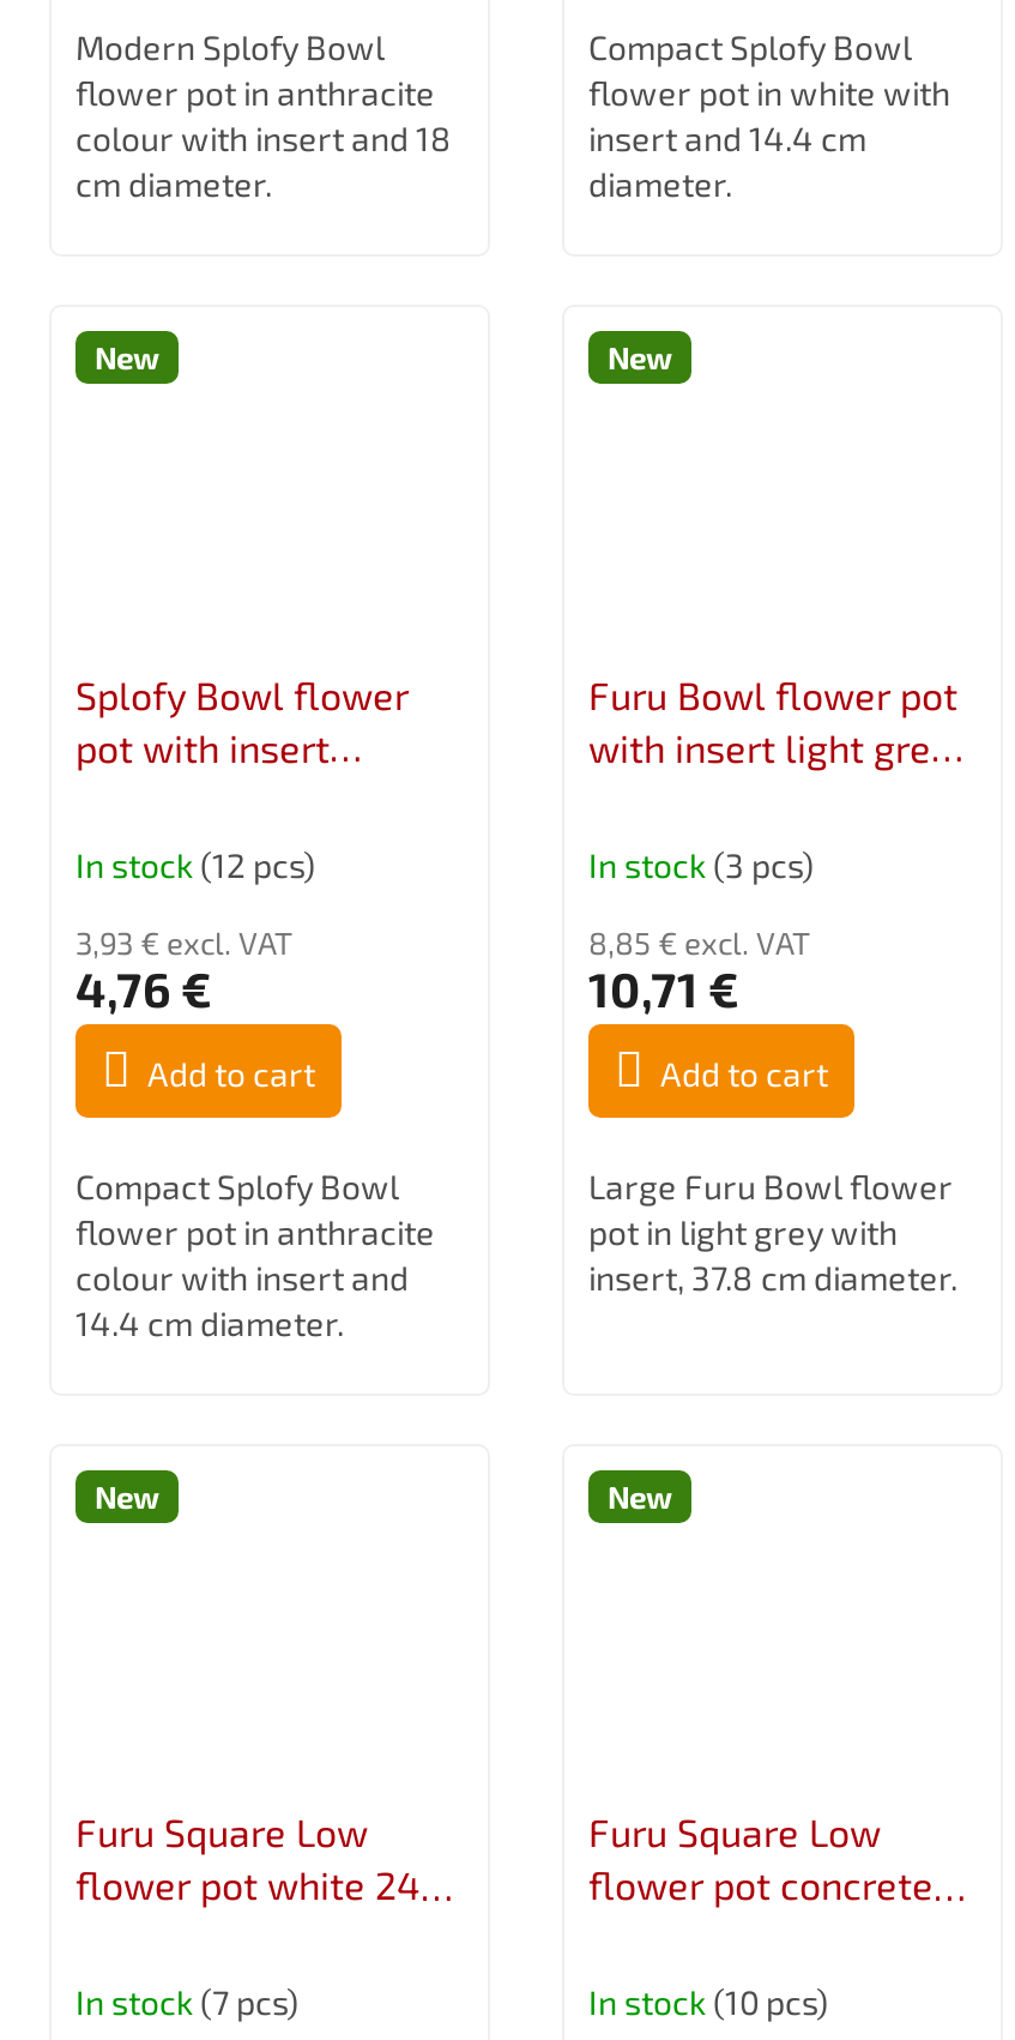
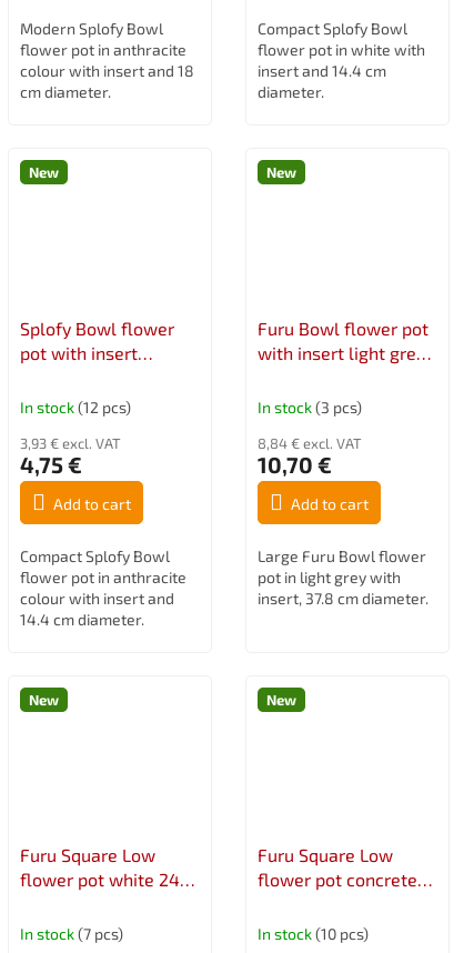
- 8,85 € excl. VAT
+ 8,84 € excl. VAT

- 4,76 €
+ 4,75 €

- 10,71 €
+ 10,70 €
